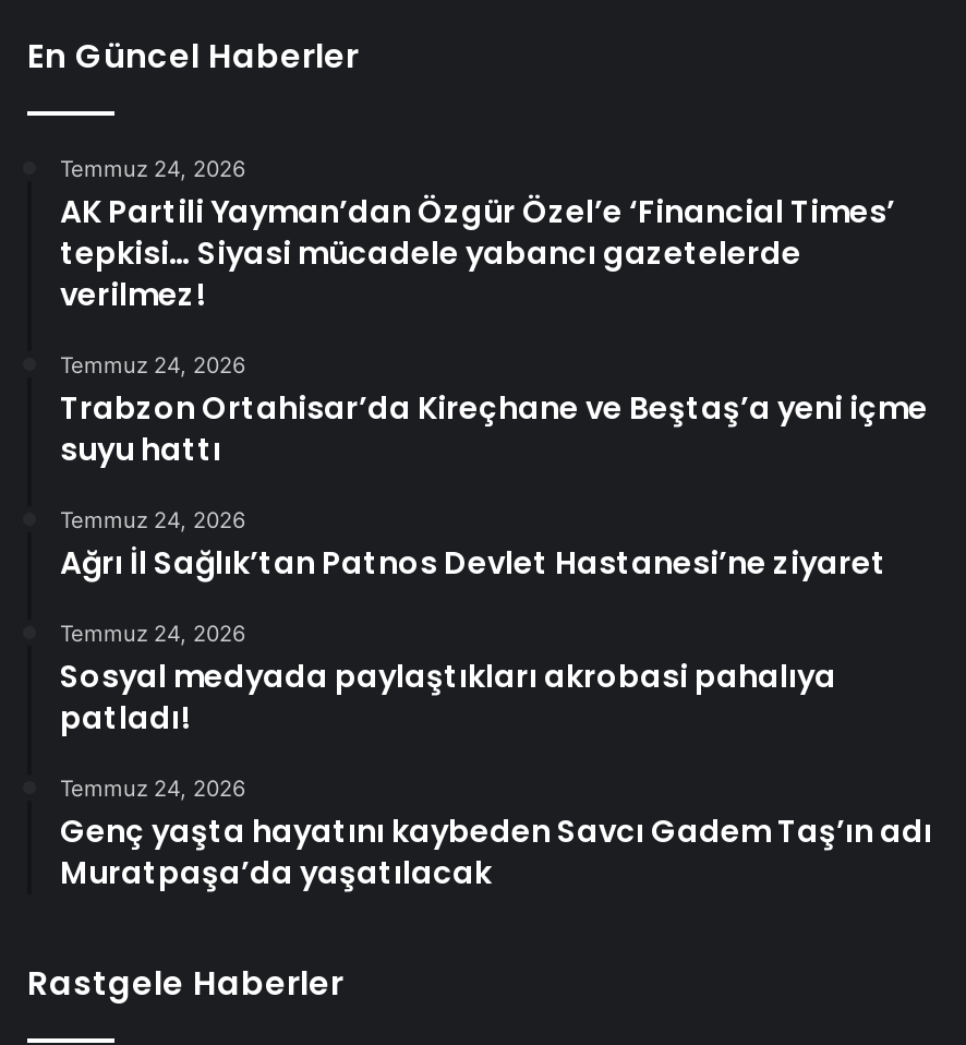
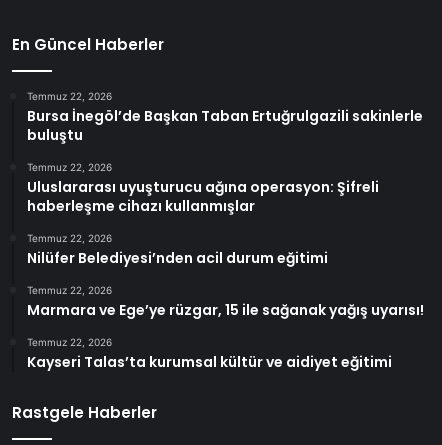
- Temmuz 24, 2026
- AK Partili Yayman’dan Özgür Özel’e ‘Financial Times’
- tepkisi… Siyasi mücadele yabancı gazetelerde
- verilmez!
+ Temmuz 22, 2026
+ Bursa İnegöl’de Başkan Taban Ertuğrulgazili sakinlerle
+ buluştu

- Temmuz 24, 2026
- Trabzon Ortahisar’da Kireçhane ve Beştaş’a yeni içme
- suyu hattı
+ Temmuz 22, 2026
+ Uluslararası uyuşturucu ağına operasyon: Şifreli
+ haberleşme cihazı kullanmışlar

- Temmuz 24, 2026
- Ağrı İl Sağlık’tan Patnos Devlet Hastanesi’ne ziyaret
+ Temmuz 22, 2026
+ Nilüfer Belediyesi’nden acil durum eğitimi

- Temmuz 24, 2026
- Sosyal medyada paylaştıkları akrobasi pahalıya
- patladı!
+ Temmuz 22, 2026
+ Marmara ve Ege’ye rüzgar, 15 ile sağanak yağış uyarısı!

- Temmuz 24, 2026
- Genç yaşta hayatını kaybeden Savcı Gadem Taş’ın adı
- Muratpaşa’da yaşatılacak
+ Temmuz 22, 2026
+ Kayseri Talas’ta kurumsal kültür ve aidiyet eğitimi
